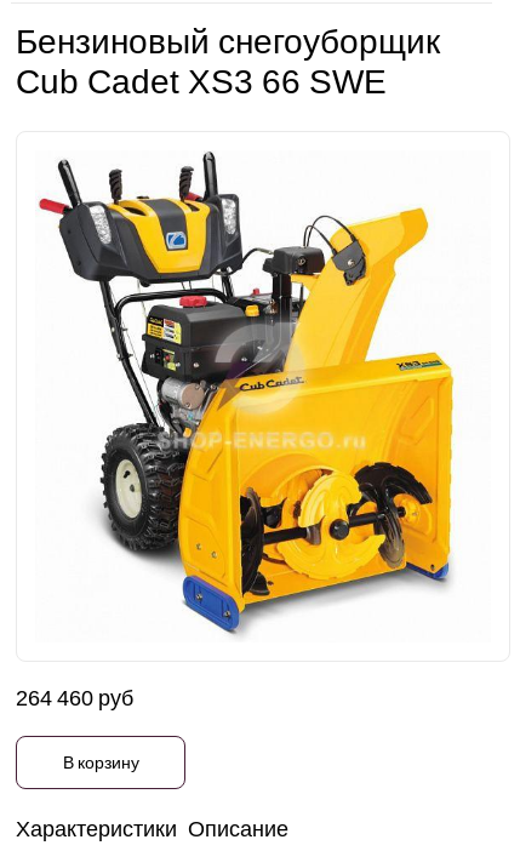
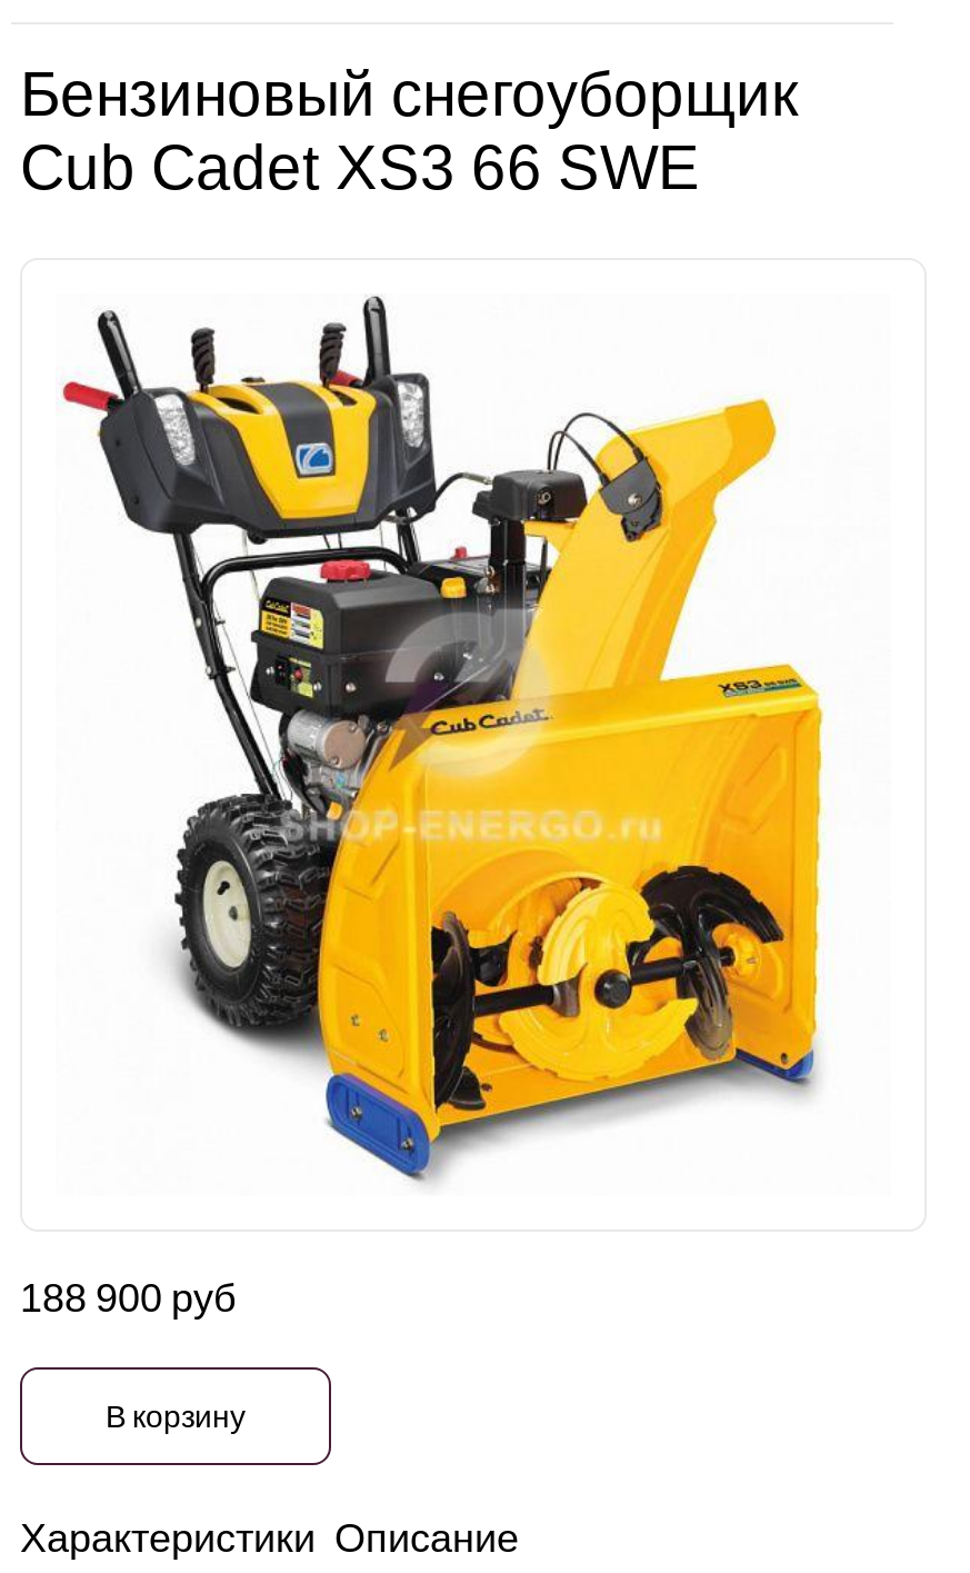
- 264 460 руб
+ 188 900 руб
